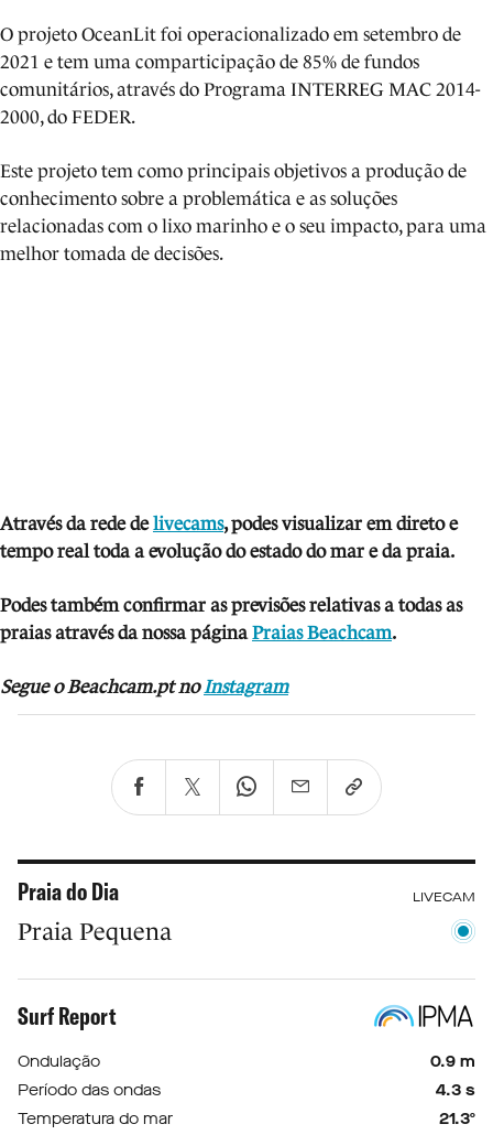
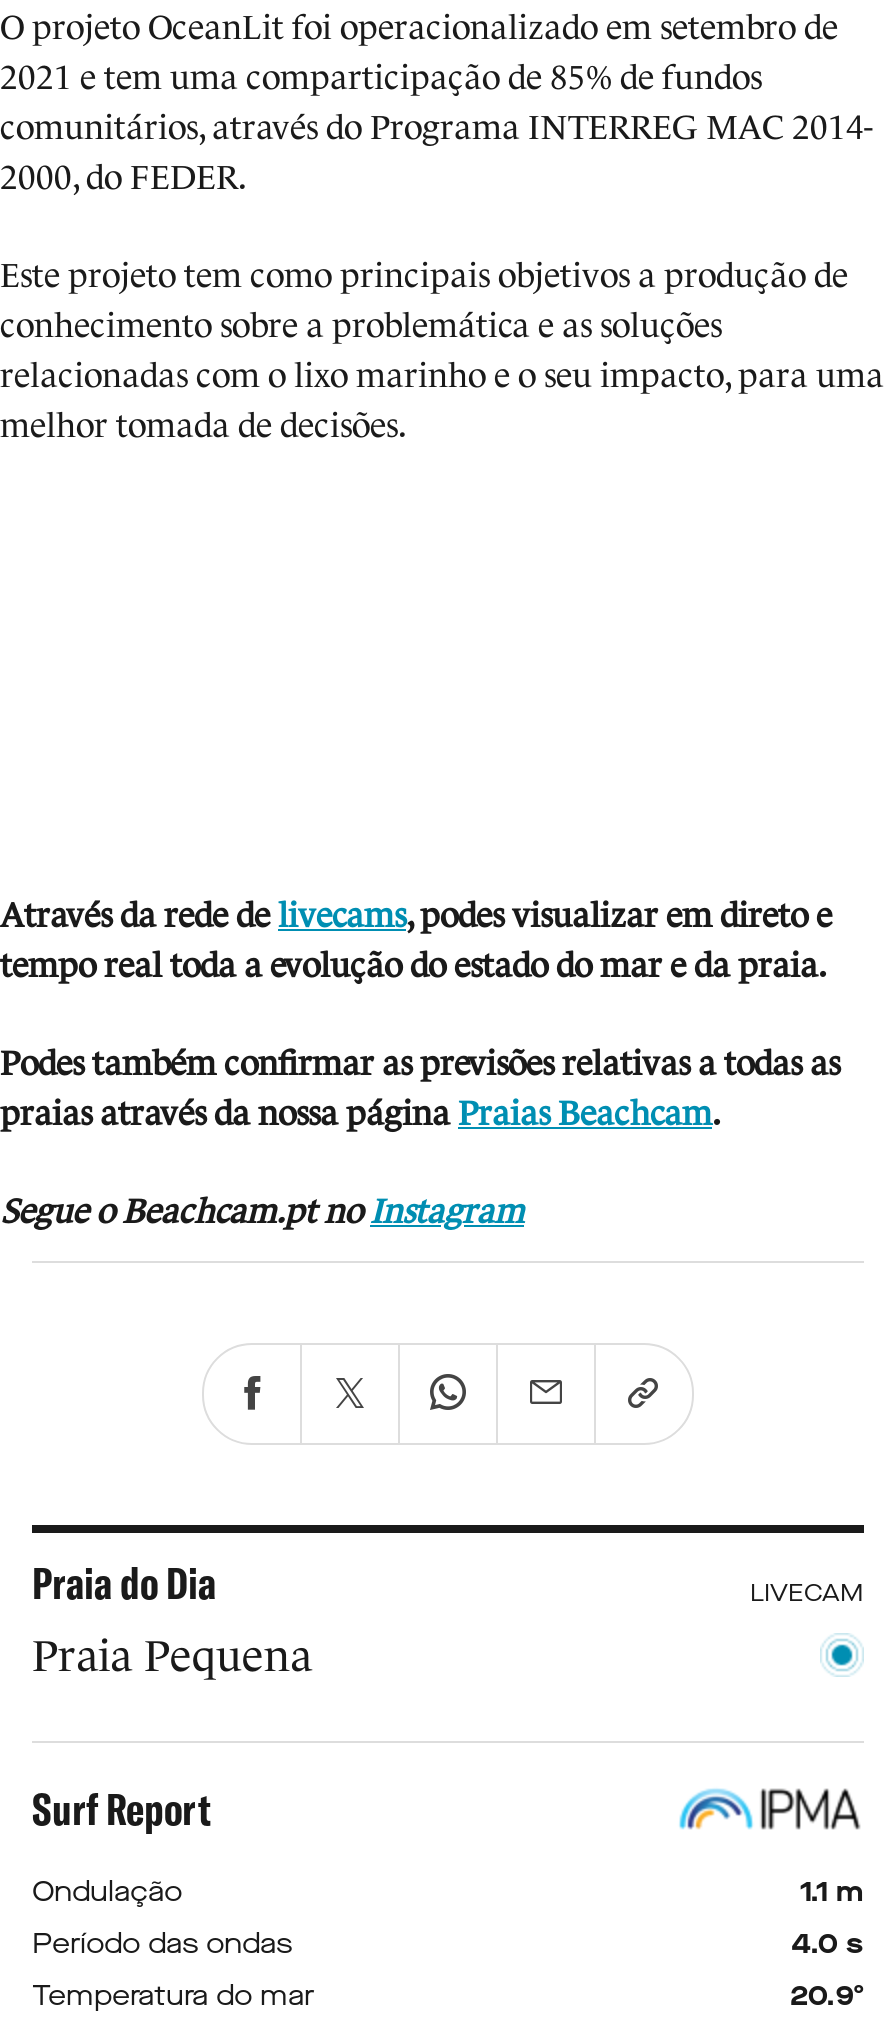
- 0.9 m
+ 1.1 m

- 4.3 s
+ 4.0 s

- 21.3º
+ 20.9º
